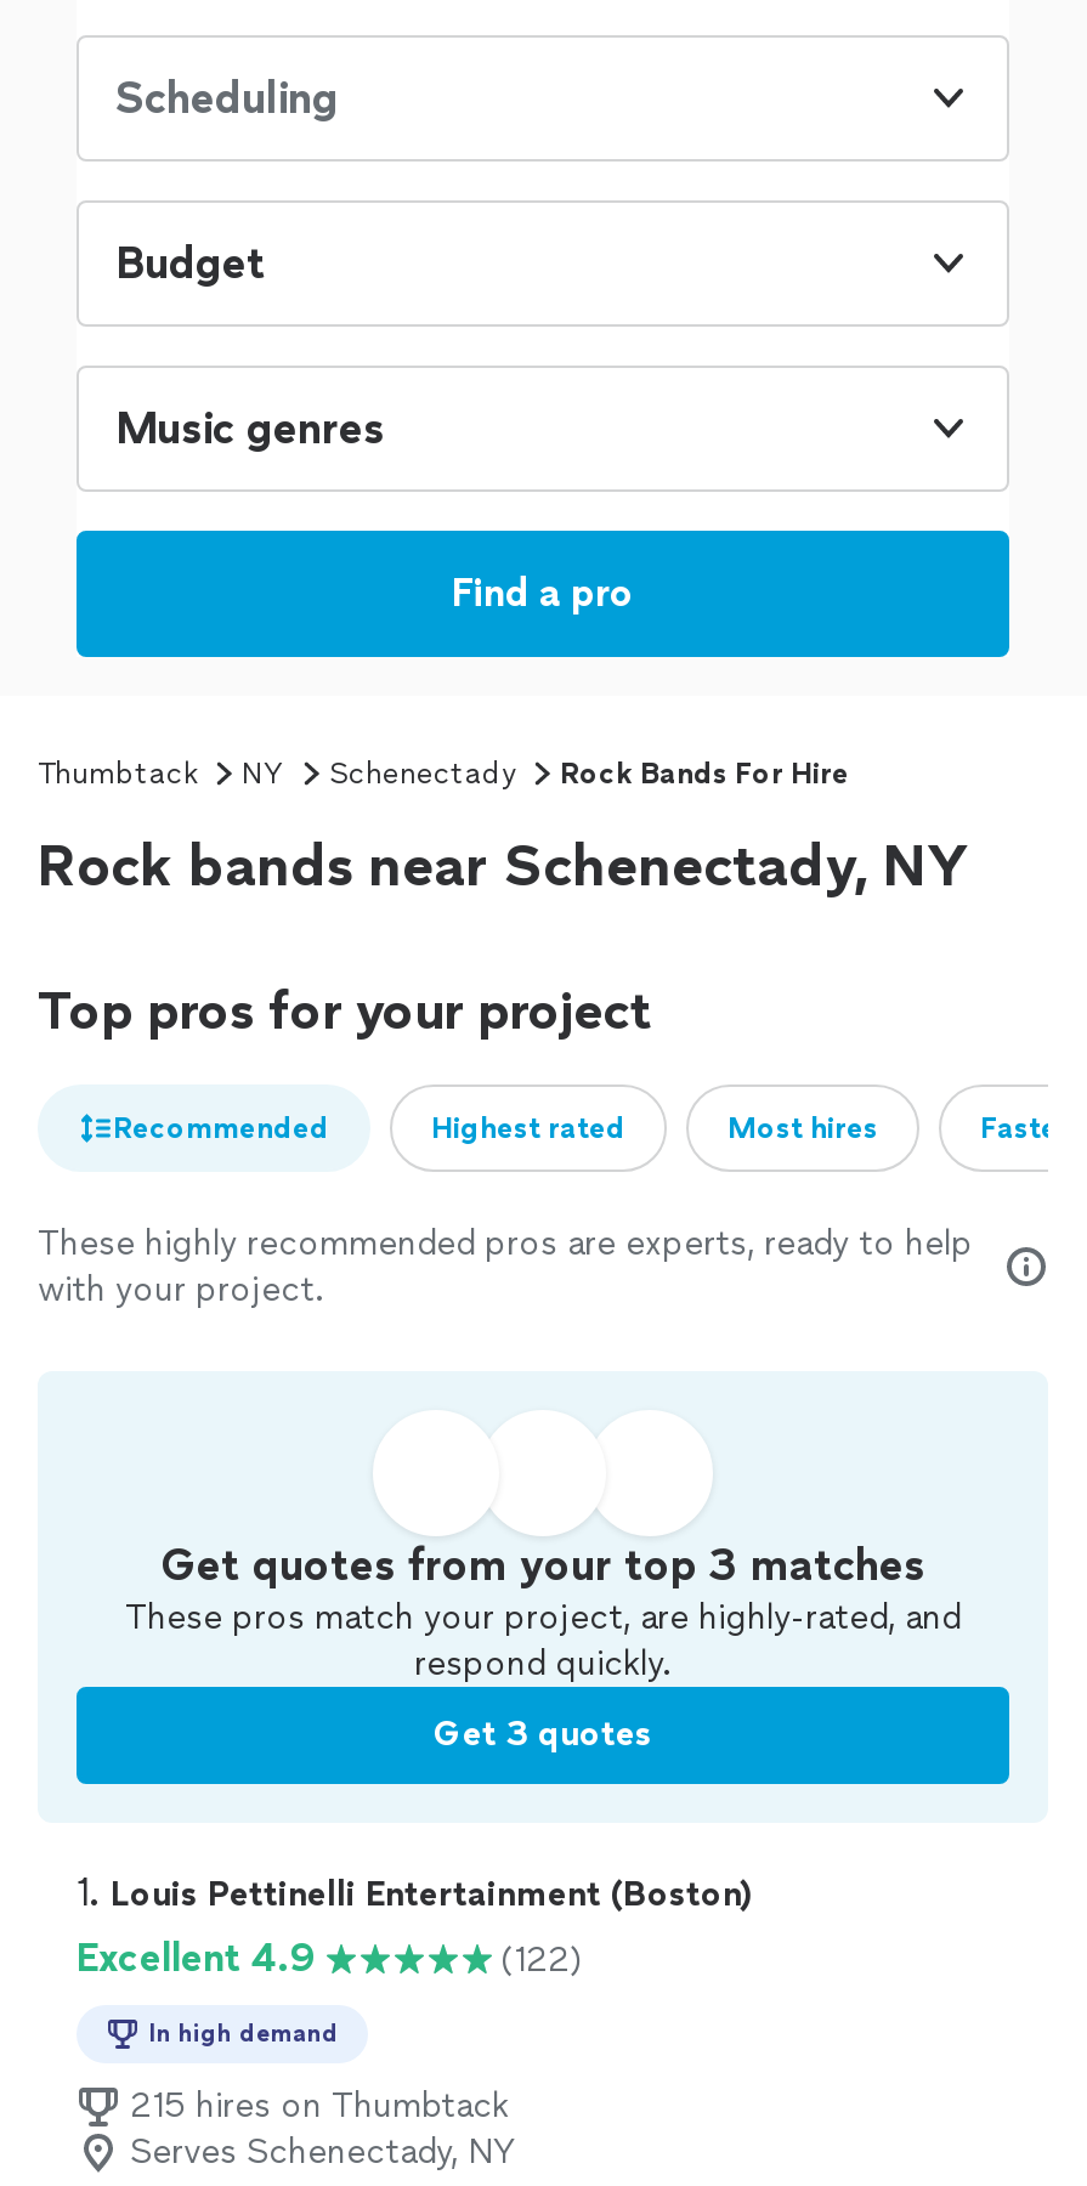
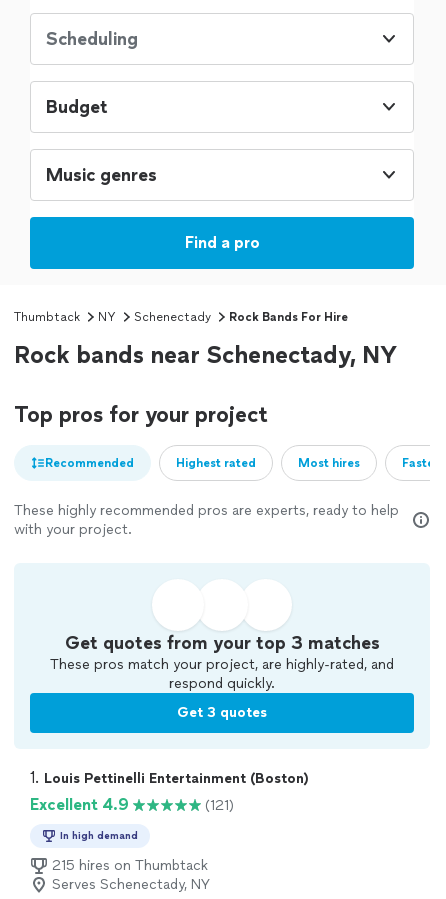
- (122)
+ (121)
